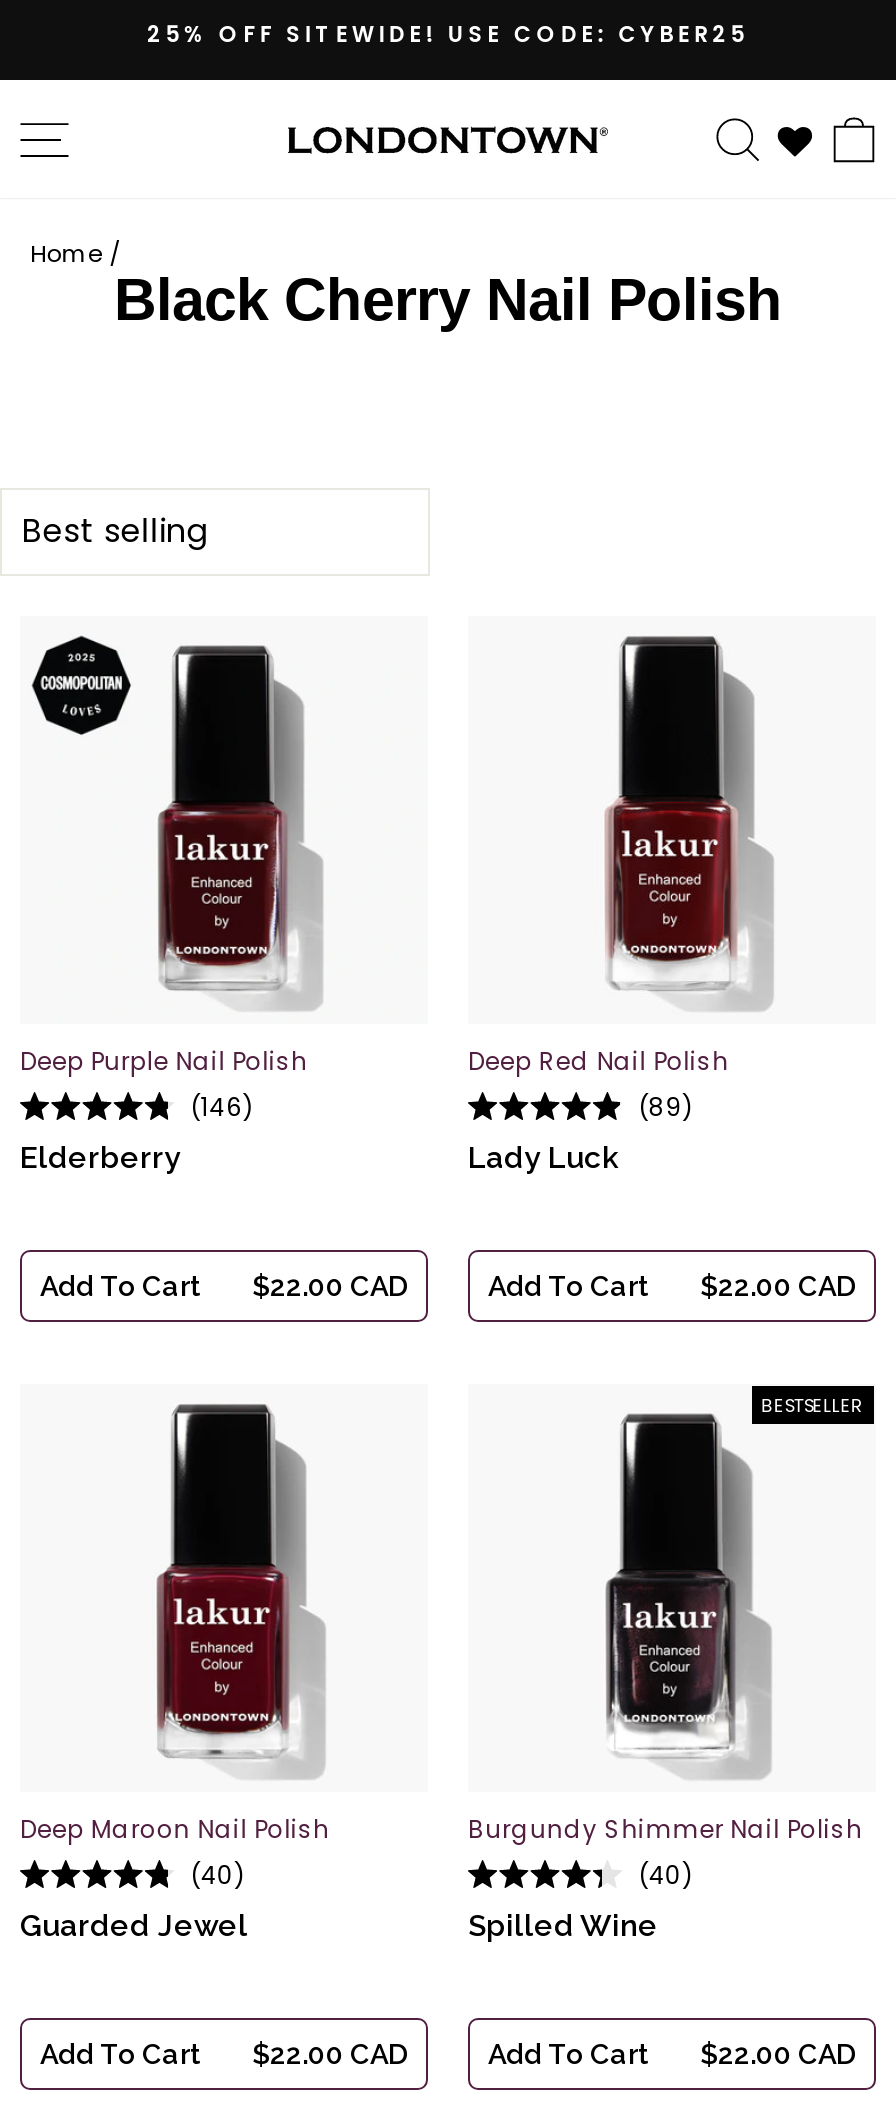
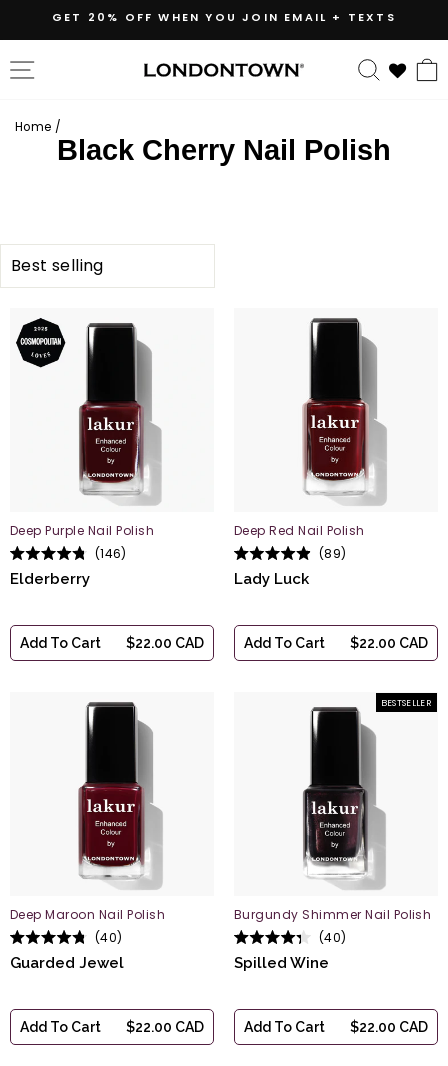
- 25% OFF SITEWIDE! USE CODE: CYBER25
+ GET 20% OFF WHEN YOU JOIN EMAIL + TEXTS
